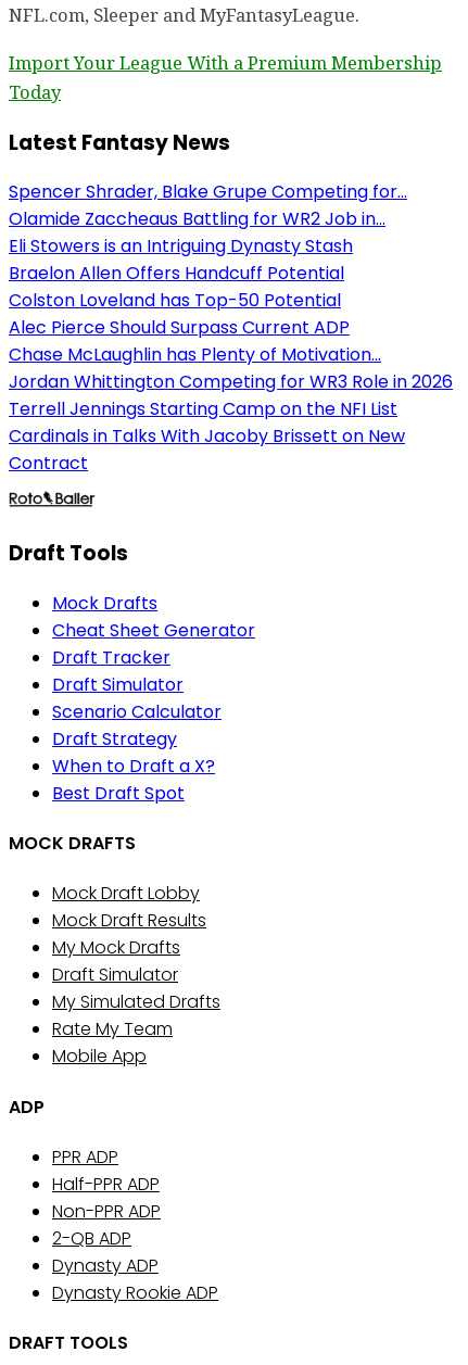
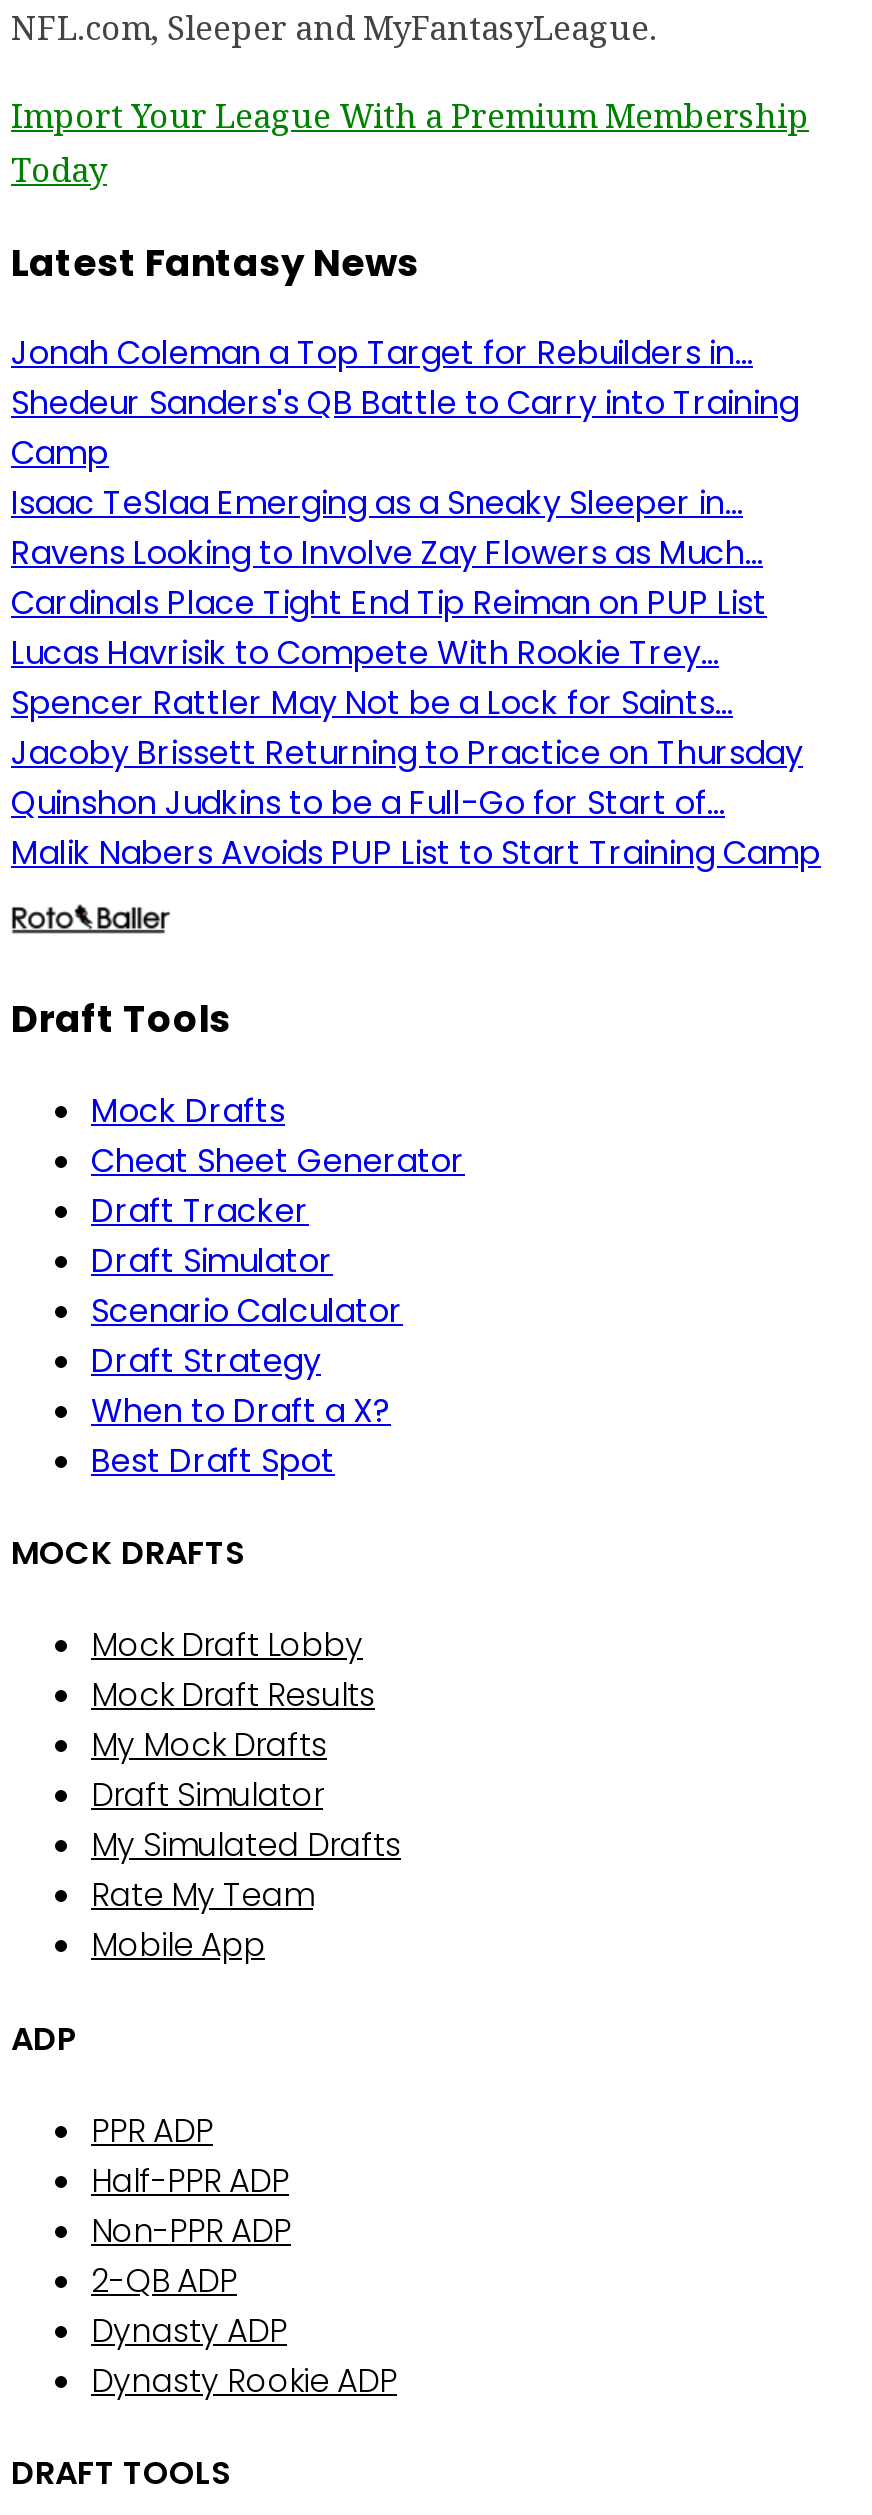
- Spencer Shrader, Blake Grupe Competing for...
- Olamide Zaccheaus Battling for WR2 Job in...
- Eli Stowers is an Intriguing Dynasty Stash
- Braelon Allen Offers Handcuff Potential
- Colston Loveland has Top-50 Potential
- Alec Pierce Should Surpass Current ADP
- Chase McLaughlin has Plenty of Motivation...
- Jordan Whittington Competing for WR3 Role in 2026
- Terrell Jennings Starting Camp on the NFI List
- Cardinals in Talks With Jacoby Brissett on New
- Contract
+ Jonah Coleman a Top Target for Rebuilders in...
+ Shedeur Sanders's QB Battle to Carry into Training
+ Camp
+ Isaac TeSlaa Emerging as a Sneaky Sleeper in...
+ Ravens Looking to Involve Zay Flowers as Much...
+ Cardinals Place Tight End Tip Reiman on PUP List
+ Lucas Havrisik to Compete With Rookie Trey...
+ Spencer Rattler May Not be a Lock for Saints...
+ Jacoby Brissett Returning to Practice on Thursday
+ Quinshon Judkins to be a Full-Go for Start of...
+ Malik Nabers Avoids PUP List to Start Training Camp
